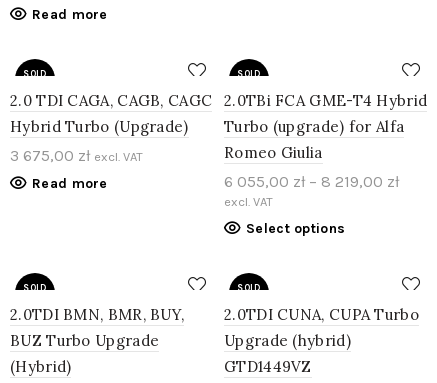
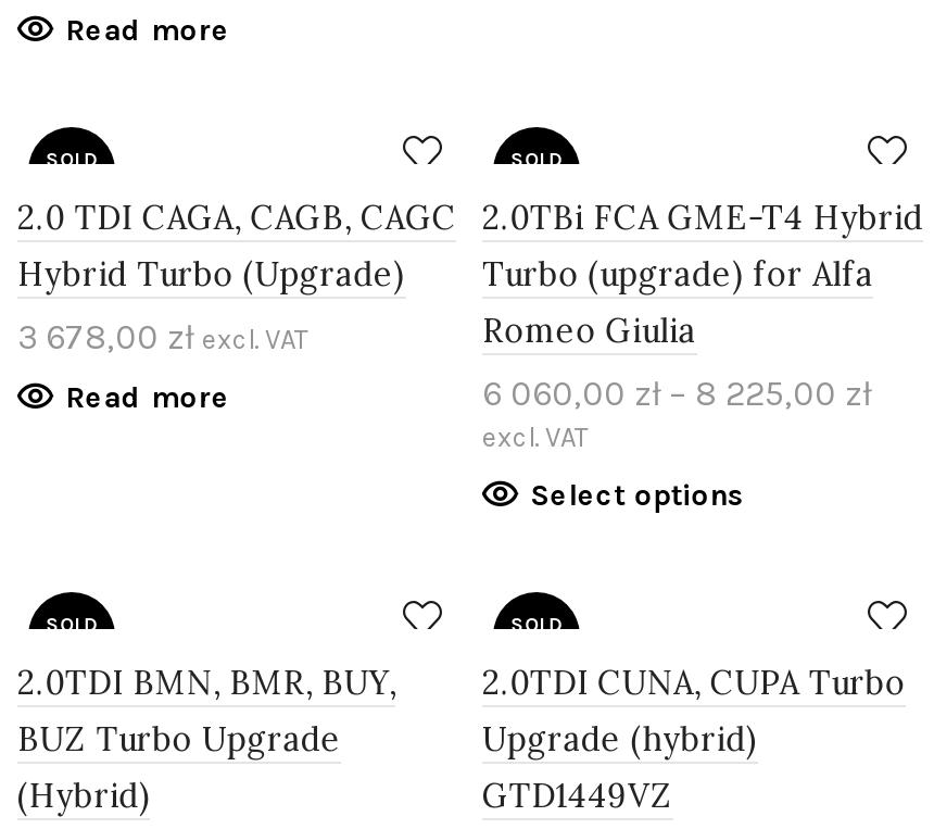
- 3 675,00 zł excl. VAT
+ 3 678,00 zł excl. VAT

- 6 055,00 zł – 8 219,00 zł
+ 6 060,00 zł – 8 225,00 zł
